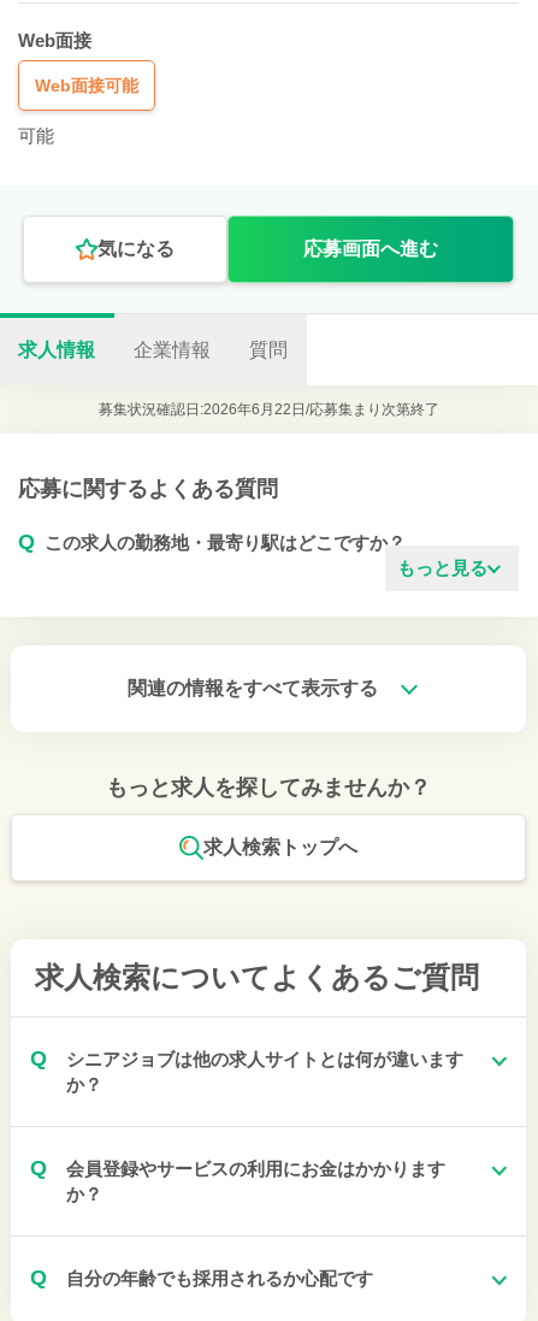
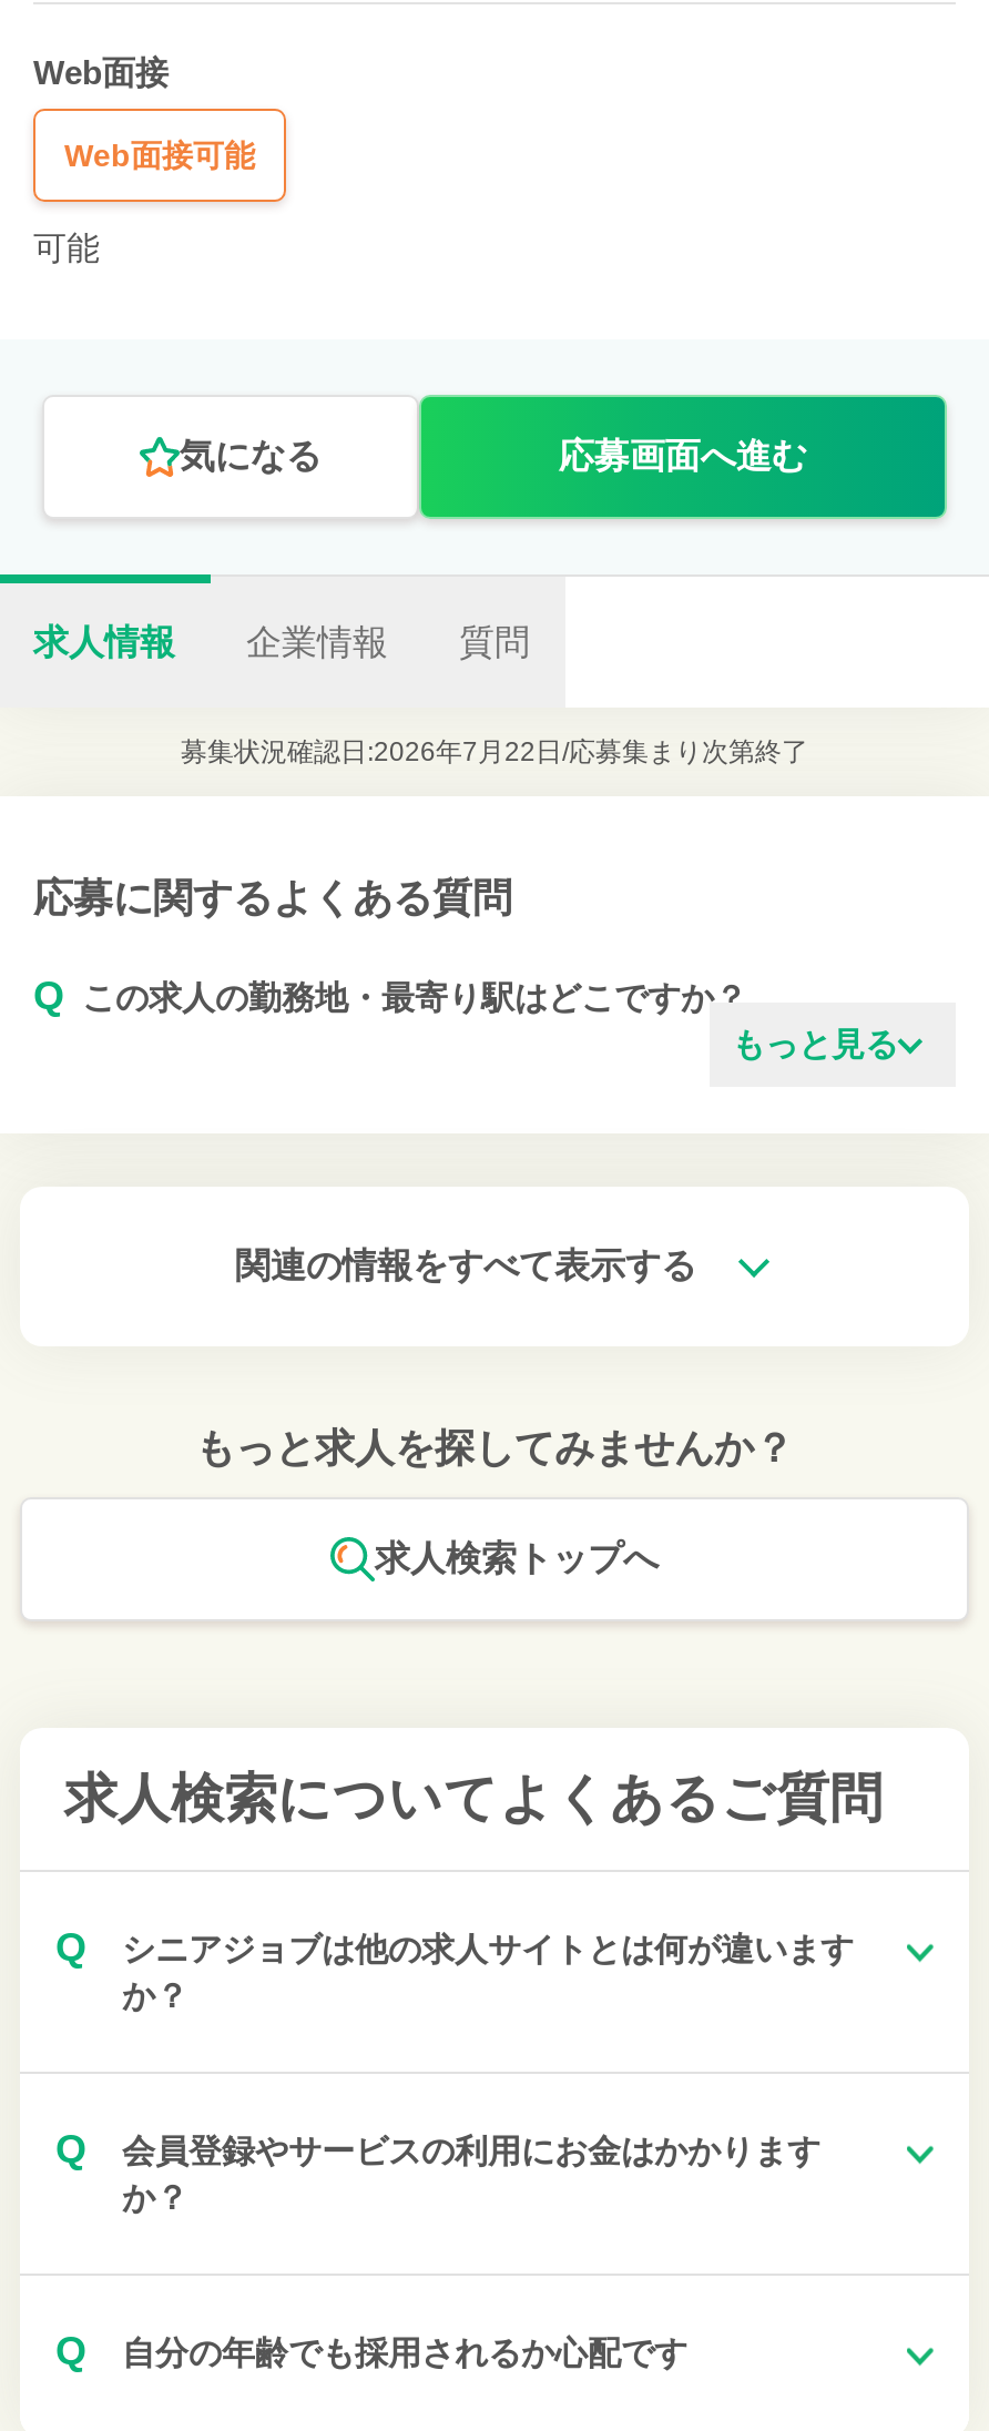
- 募集状況確認日:2026年6月22日/応募集まり次第終了
+ 募集状況確認日:2026年7月22日/応募集まり次第終了
